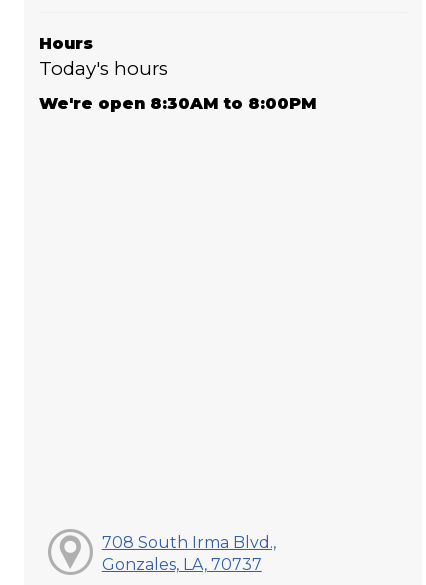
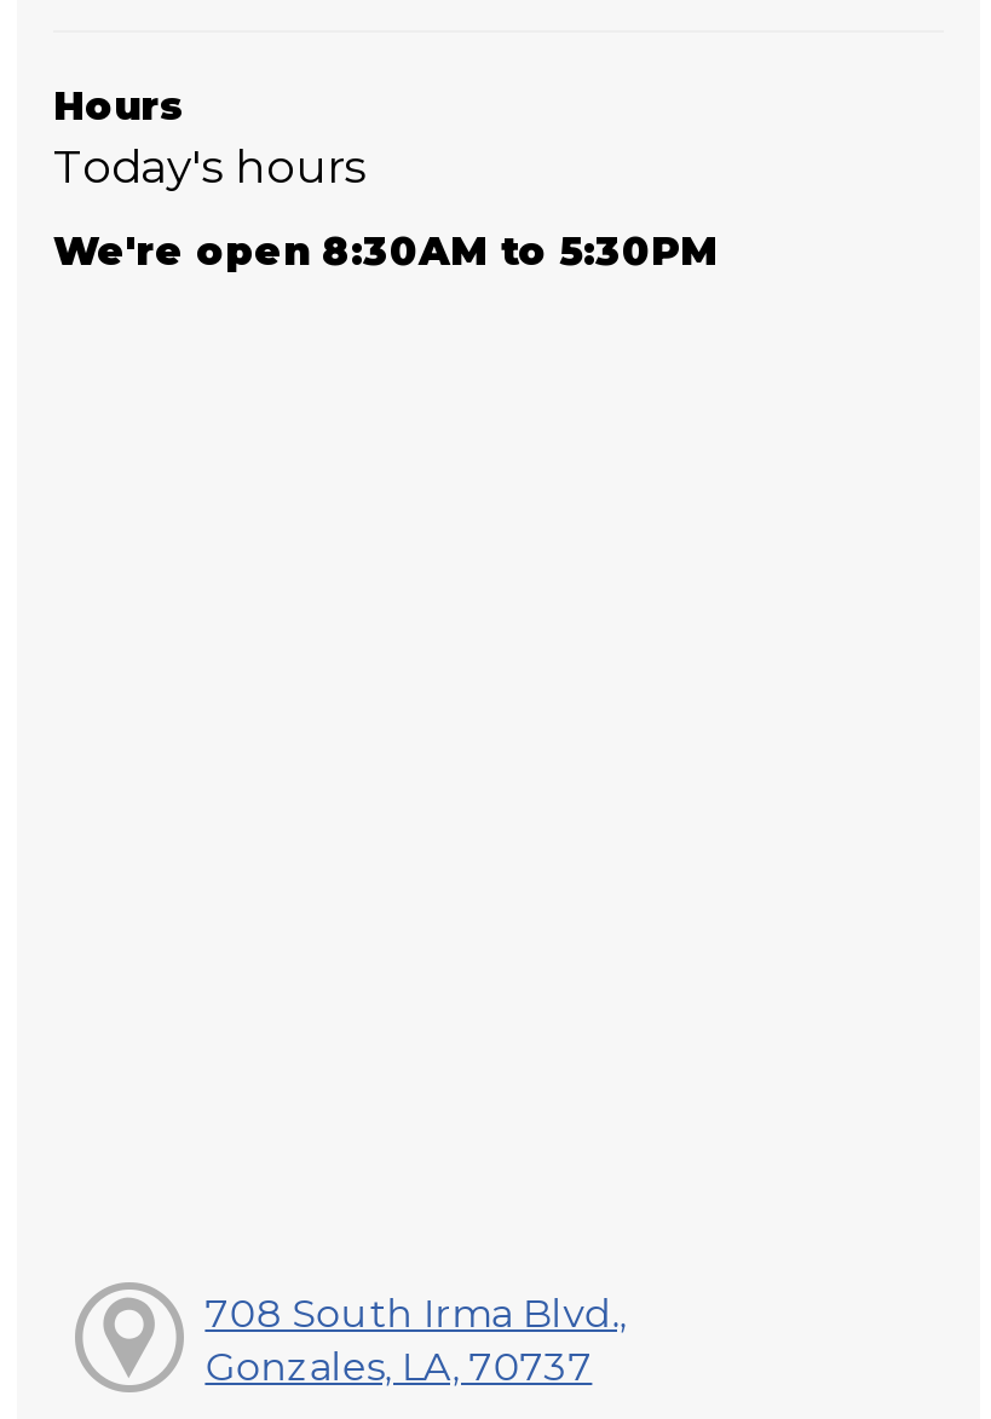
- We're open 8:30AM to 8:00PM
+ We're open 8:30AM to 5:30PM
